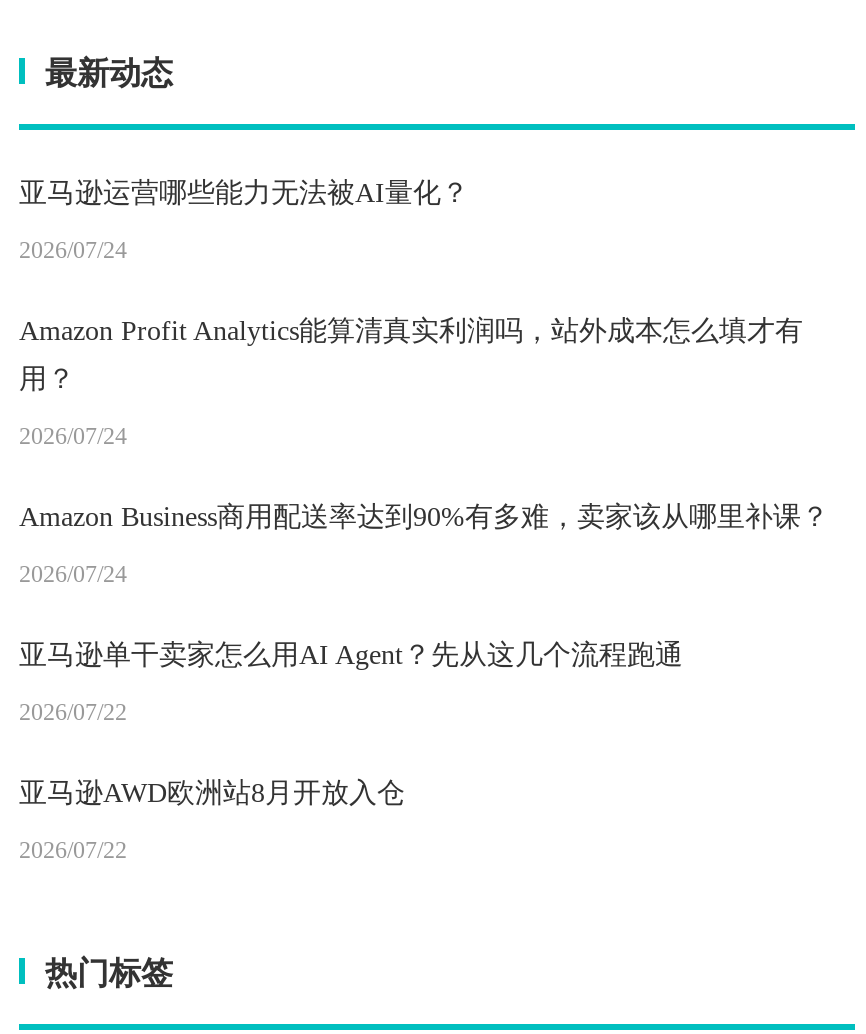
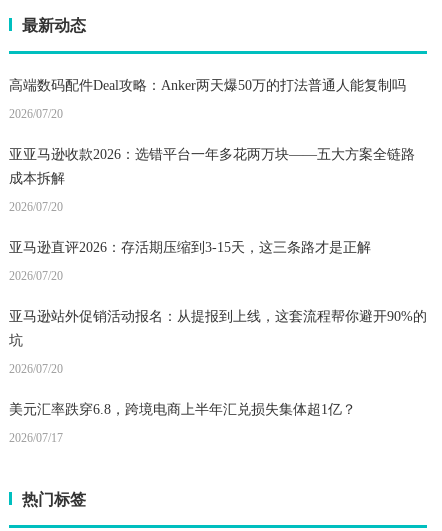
- 亚马逊运营哪些能力无法被AI量化？
- 2026/07/24
- Amazon Profit Analytics能算清真实利润吗，站外成本怎么填才有
- 用？
- 2026/07/24
- Amazon Business商用配送率达到90%有多难，卖家该从哪里补课？
- 2026/07/24
- 亚马逊单干卖家怎么用AI Agent？先从这几个流程跑通
- 2026/07/22
- 亚马逊AWD欧洲站8月开放入仓
- 2026/07/22
+ 高端数码配件Deal攻略：Anker两天爆50万的打法普通人能复制吗
+ 2026/07/20
+ 亚亚马逊收款2026：选错平台一年多花两万块——五大方案全链路
+ 成本拆解
+ 2026/07/20
+ 亚马逊直评2026：存活期压缩到3-15天，这三条路才是正解
+ 2026/07/20
+ 亚马逊站外促销活动报名：从提报到上线，这套流程帮你避开90%的
+ 坑
+ 2026/07/20
+ 美元汇率跌穿6.8，跨境电商上半年汇兑损失集体超1亿？
+ 2026/07/17
